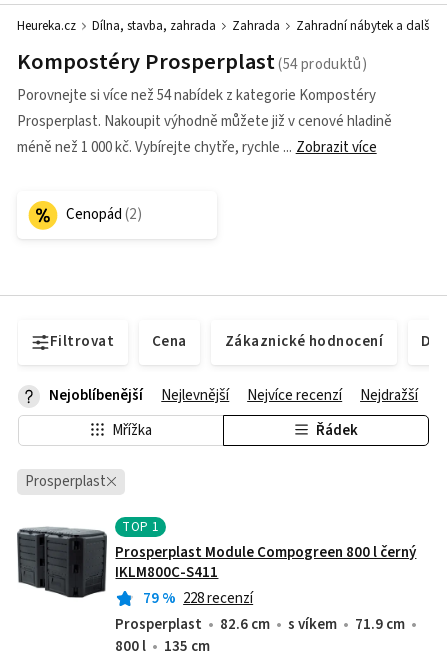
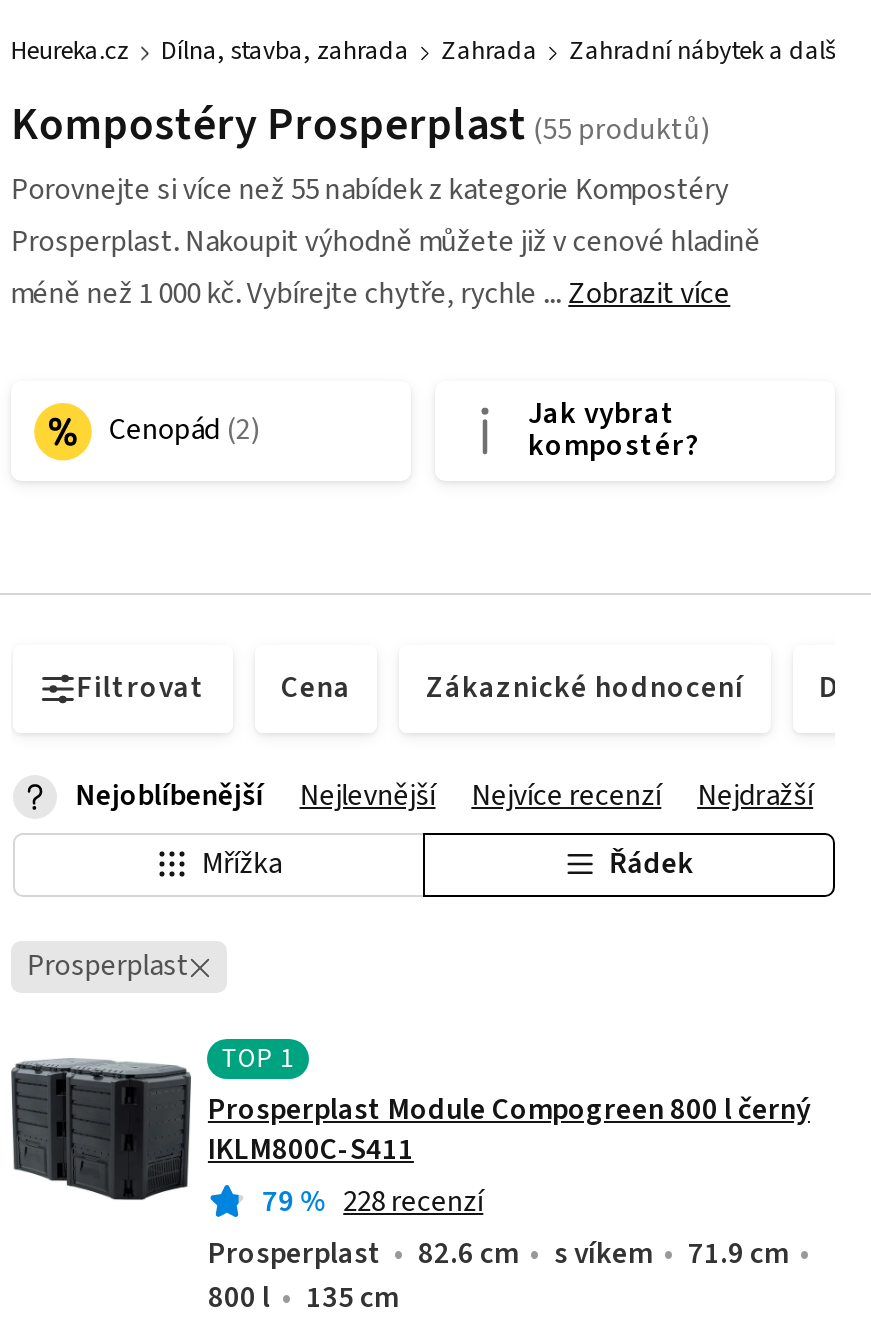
- Porovnejte si více než 54 nabídek z kategorie Kompostéry
+ Porovnejte si více než 55 nabídek z kategorie Kompostéry

+ Jak vybrat
+ kompostér?
